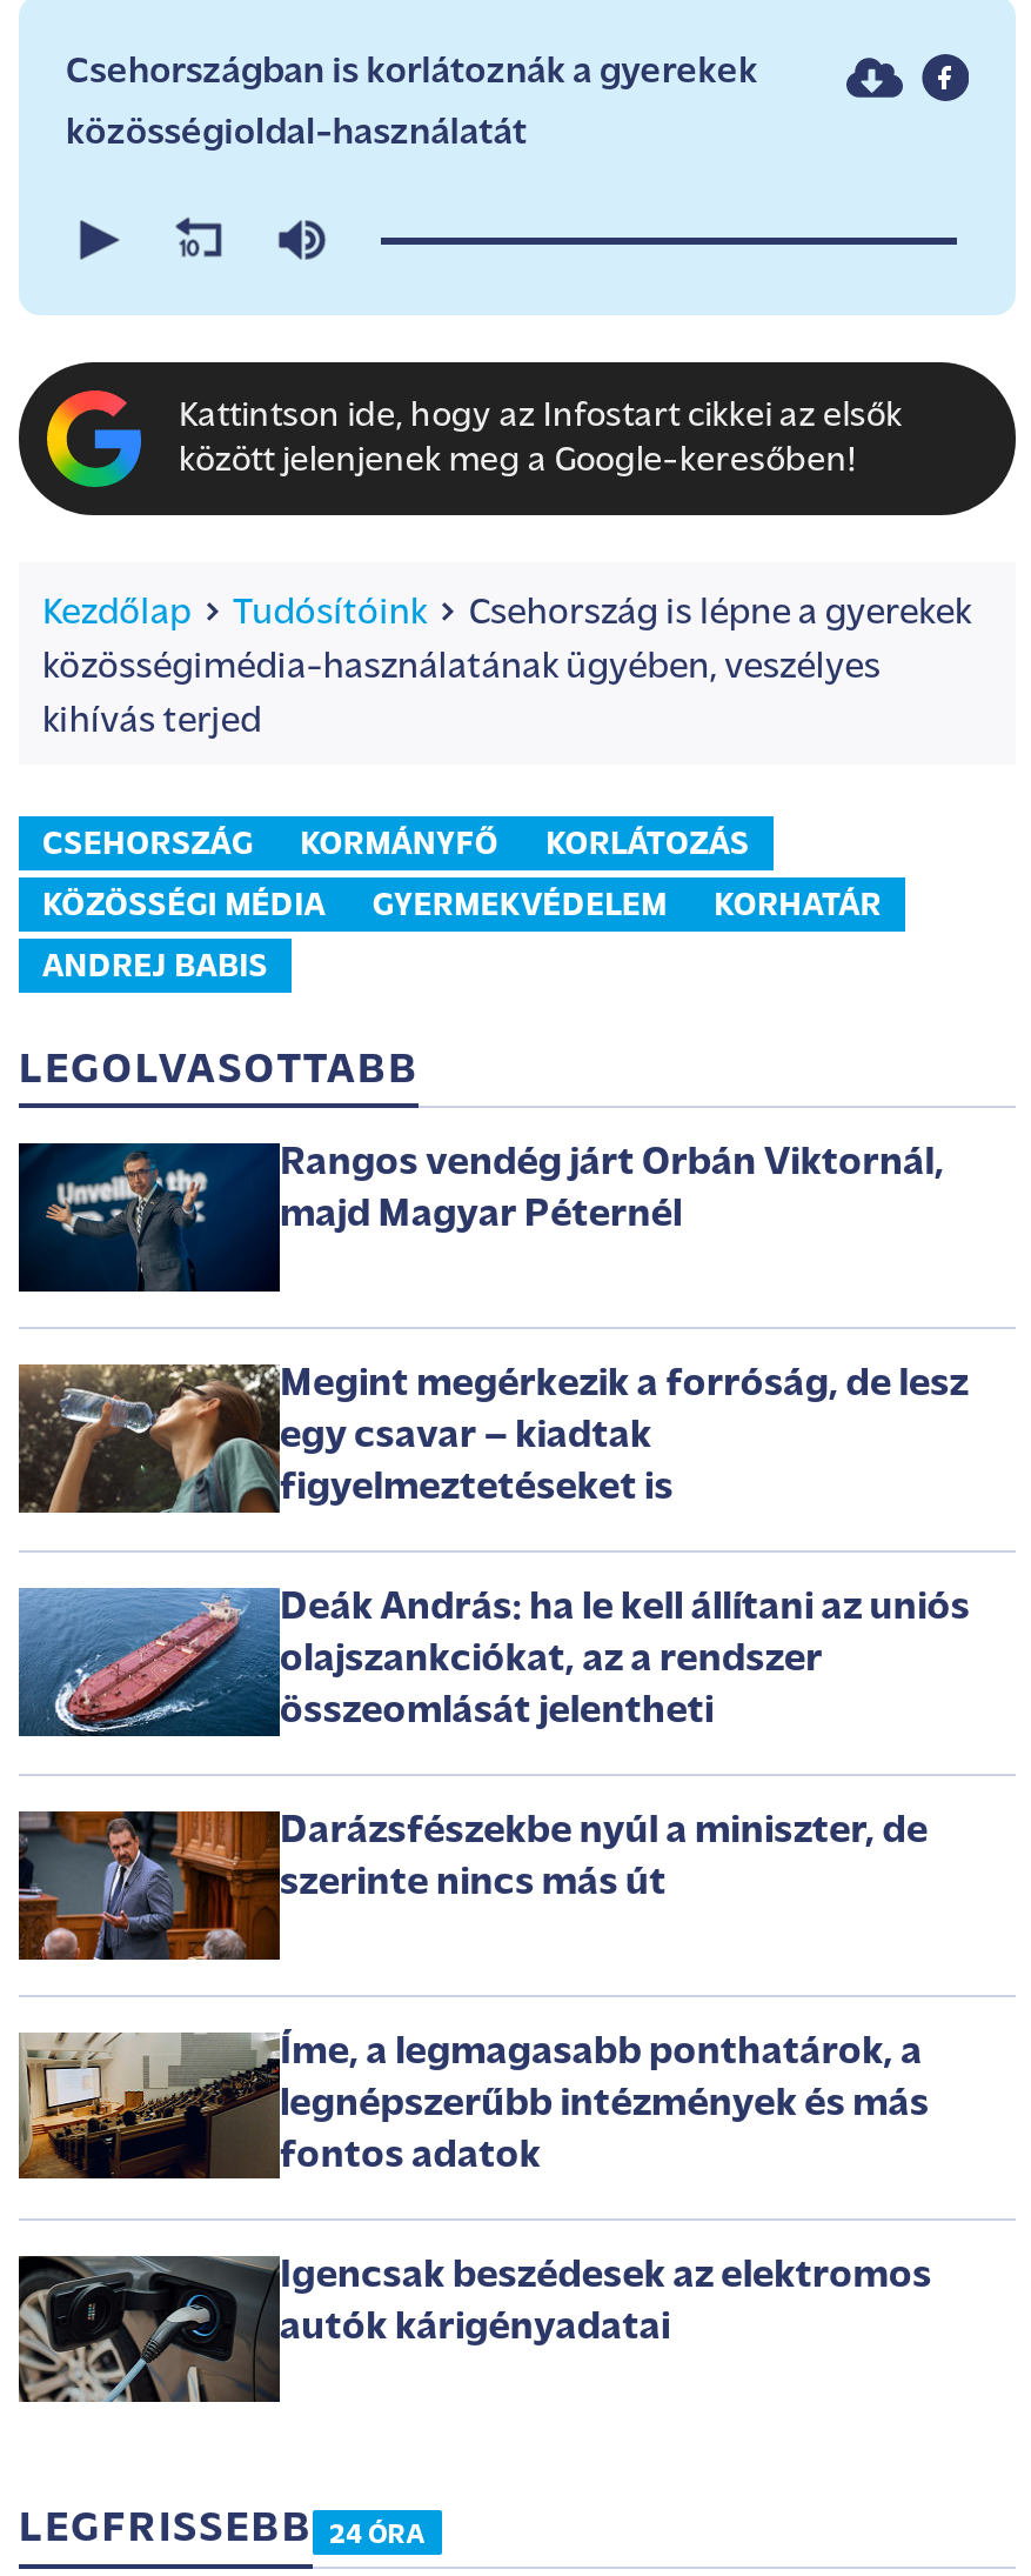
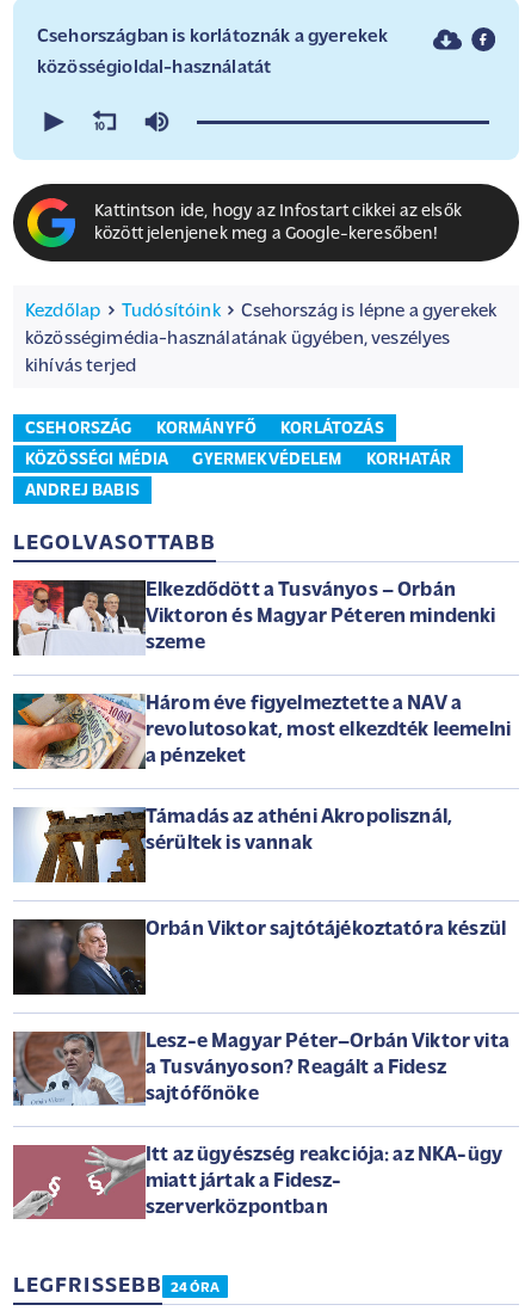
- [image]
- Rangos vendég járt Orbán Viktornál,
- majd Magyar Péternél
+ [image]
+ Elkezdődött a Tusványos – Orbán
+ Viktoron és Magyar Péteren mindenki
+ szeme

- [image]
- Megint megérkezik a forróság, de lesz
- egy csavar – kiadtak
- figyelmeztetéseket is
+ [image]
+ Három éve figyelmeztette a NAV a
+ revolutosokat, most elkezdték leemelni
+ a pénzeket

- [image]
- Deák András: ha le kell állítani az uniós
- olajszankciókat, az a rendszer
- összeomlását jelentheti
+ [image]
+ Támadás az athéni Akropolisznál,
+ sérültek is vannak

- [image]
- Darázsfészekbe nyúl a miniszter, de
- szerinte nincs más út
+ [image]
+ Orbán Viktor sajtótájékoztatóra készül

- [image]
- Íme, a legmagasabb ponthatárok, a
- legnépszerűbb intézmények és más
- fontos adatok
+ [image]
+ Lesz-e Magyar Péter–Orbán Viktor vita
+ a Tusványoson? Reagált a Fidesz
+ sajtófőnöke

- [image]
- Igencsak beszédesek az elektromos
- autók kárigényadatai
+ [image]
+ Itt az ügyészség reakciója: az NKA-ügy
+ miatt jártak a Fidesz-
+ szerverközpontban
